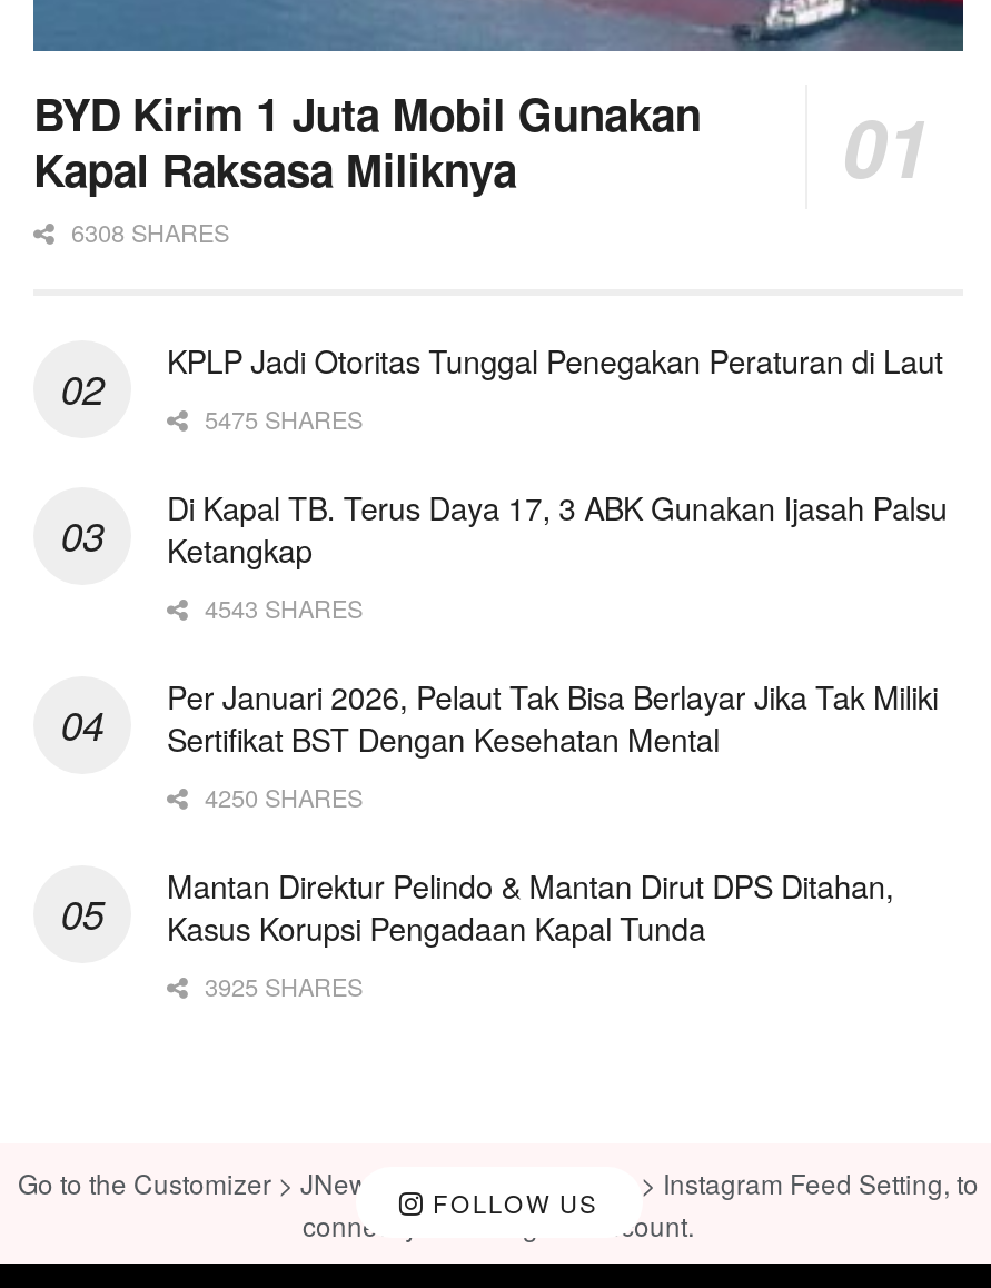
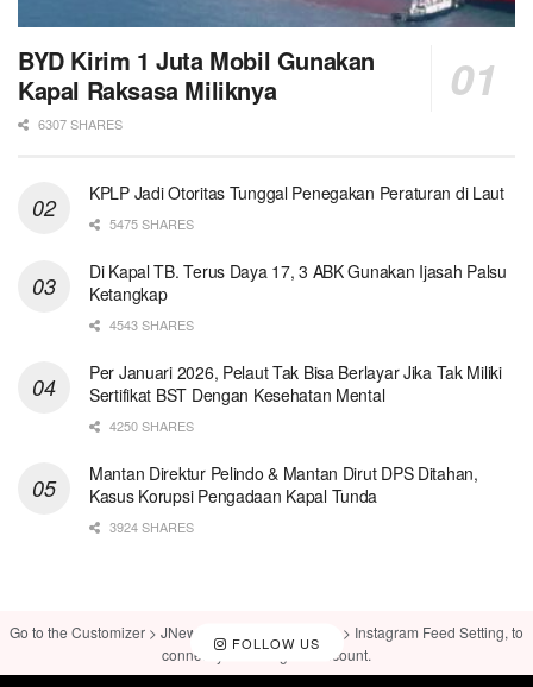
- 6308 SHARES
+ 6307 SHARES

- 3925 SHARES
+ 3924 SHARES
